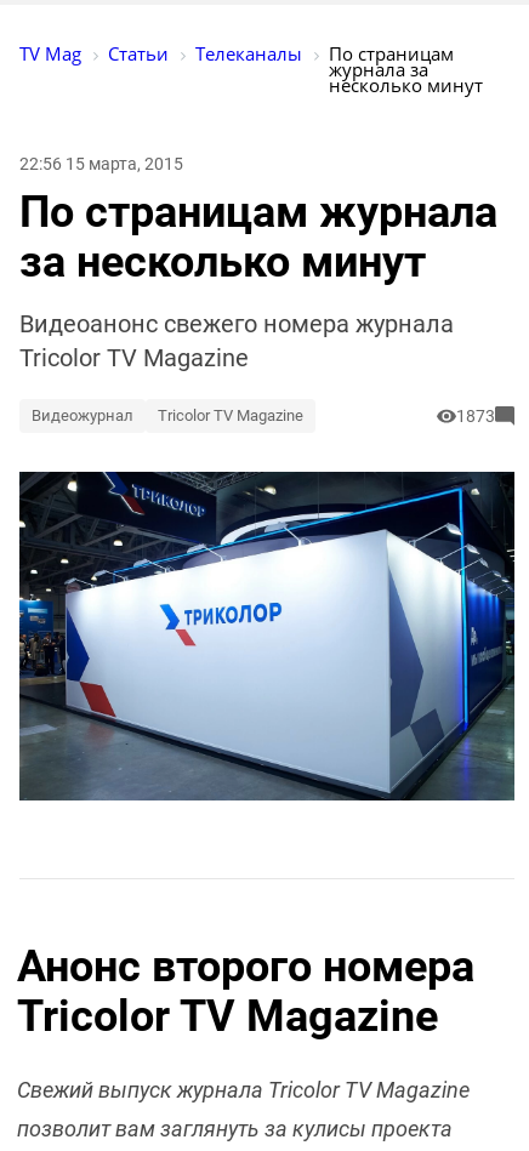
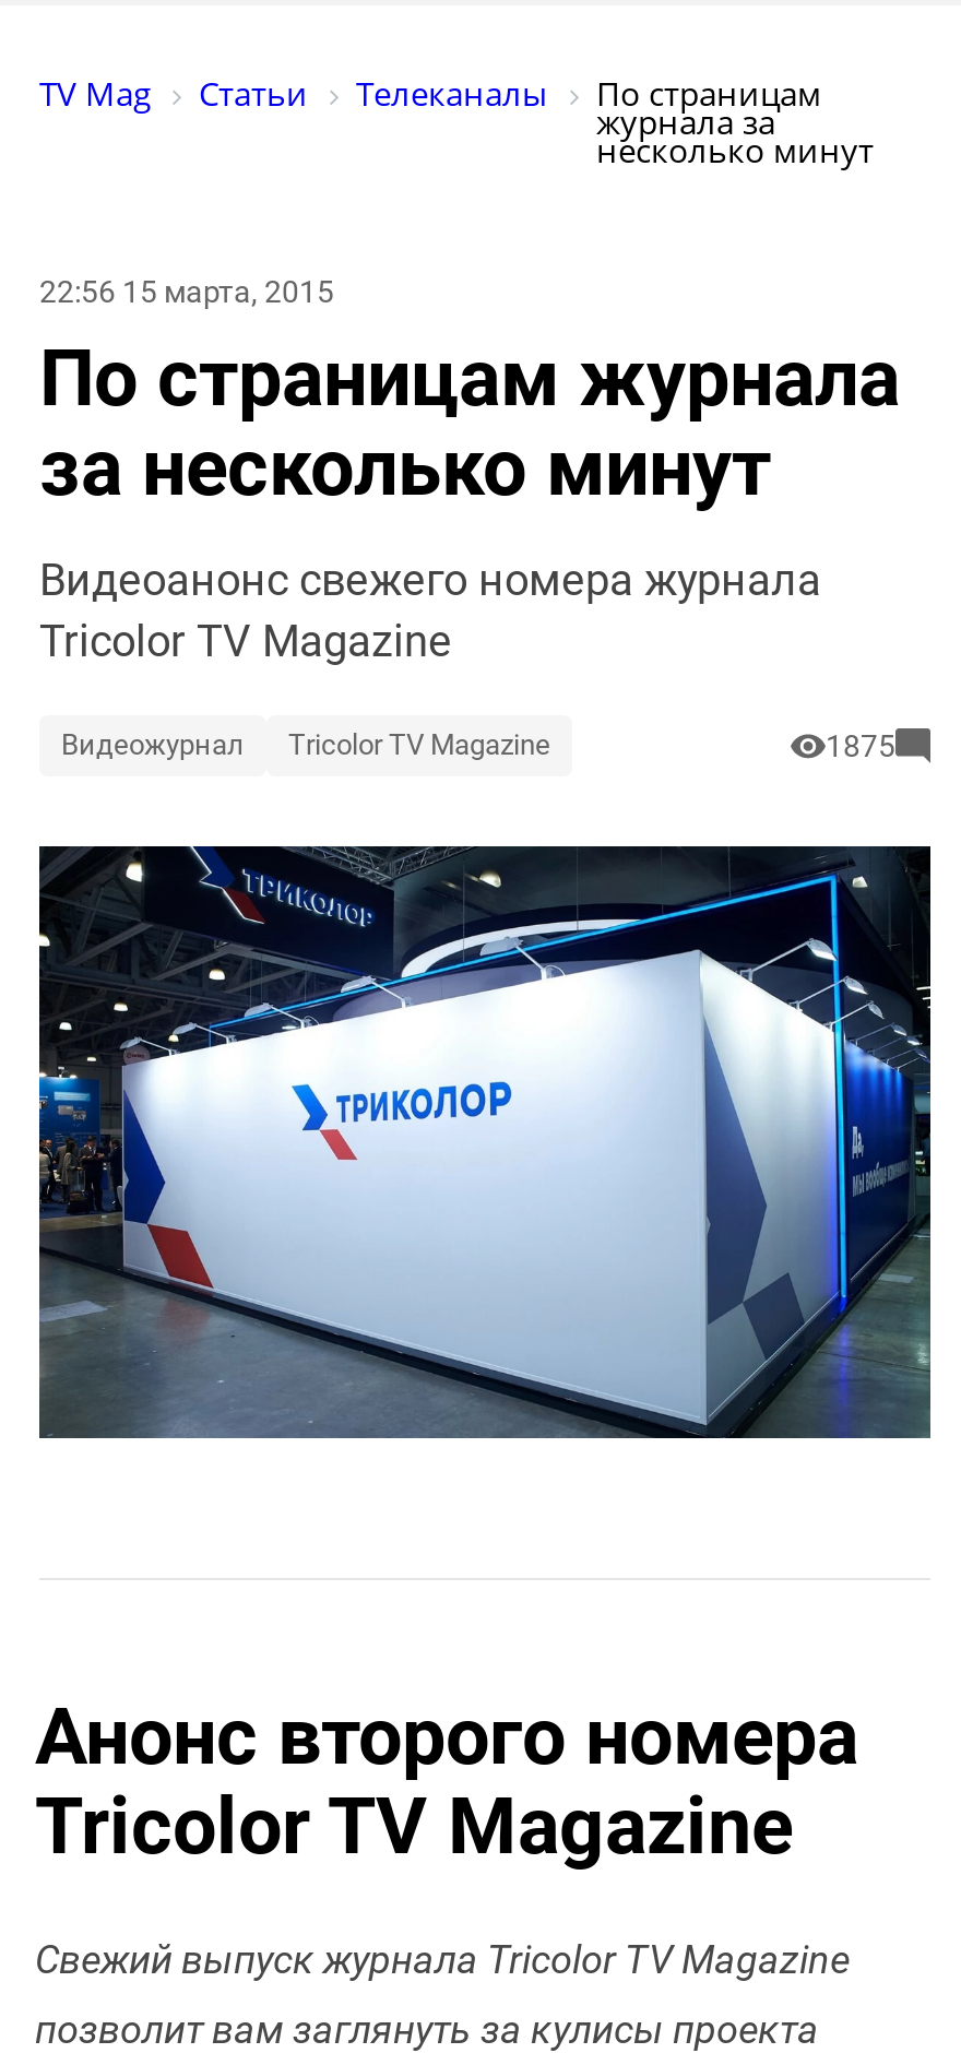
- 1873
+ 1875
